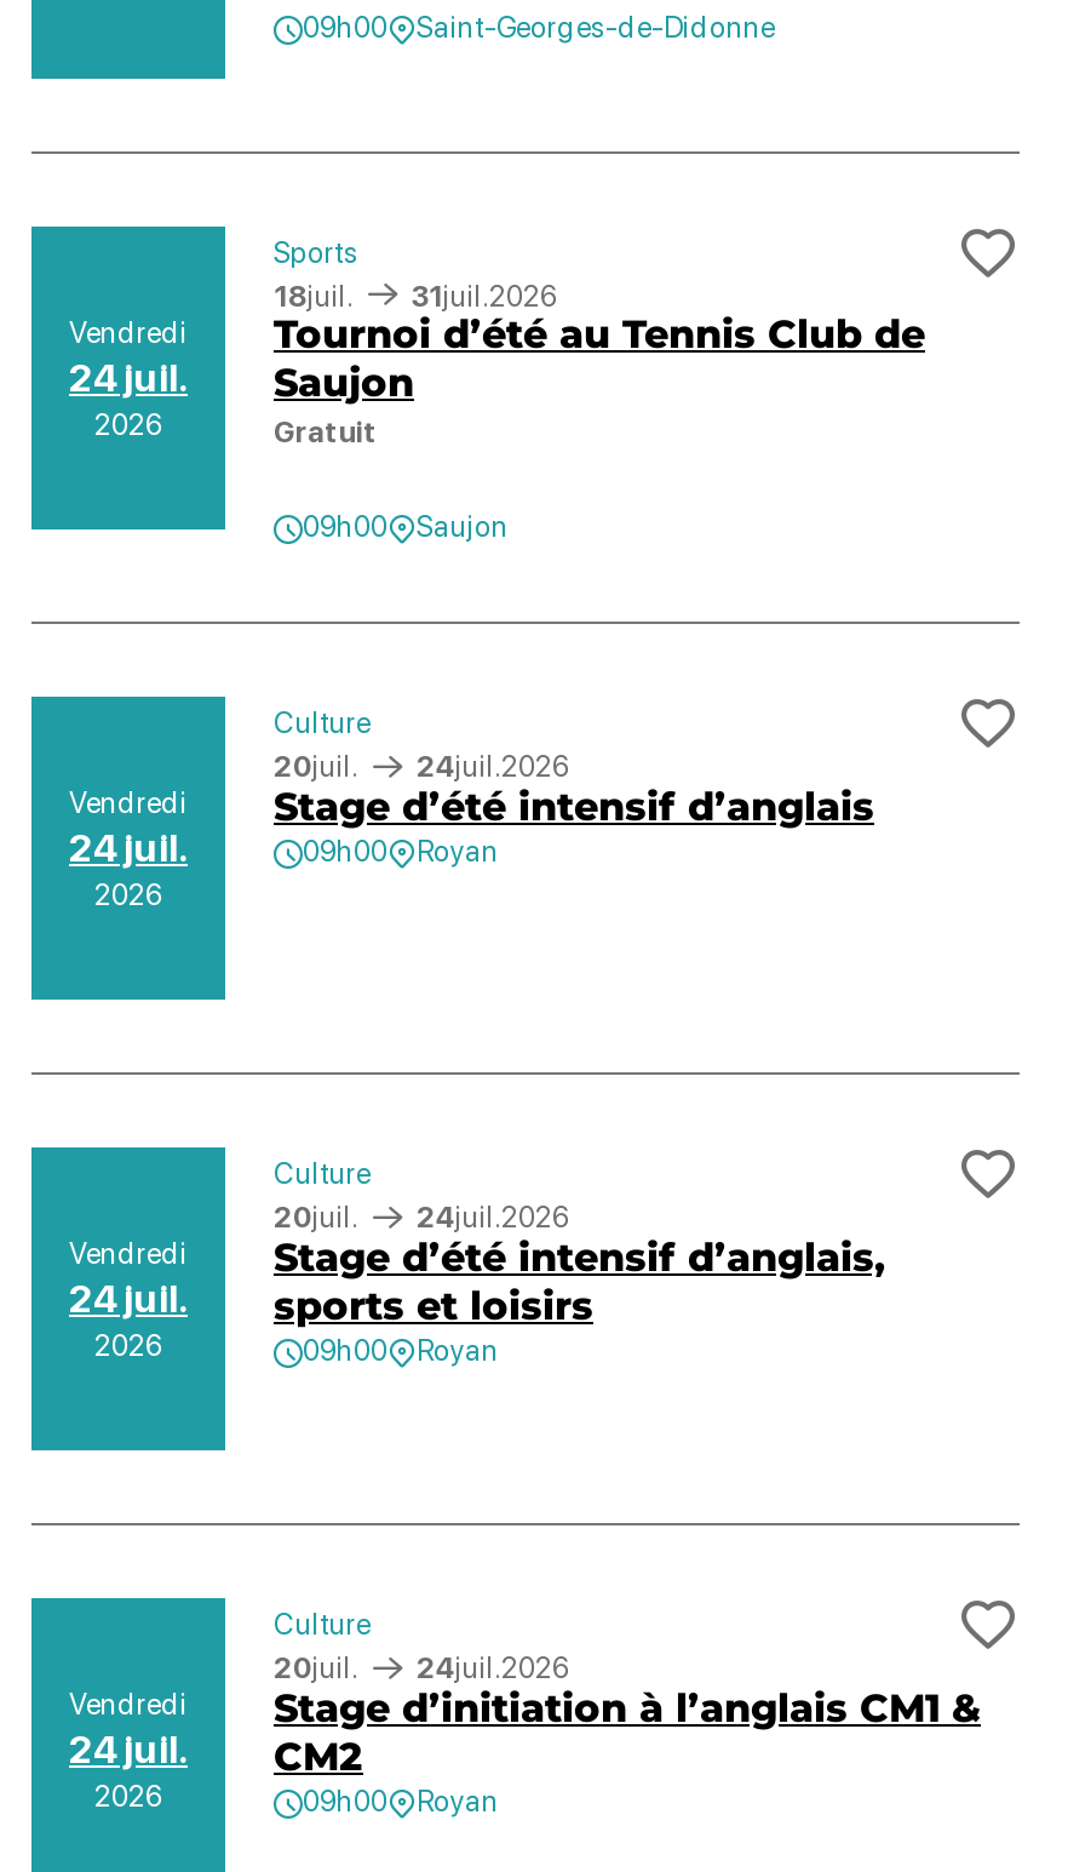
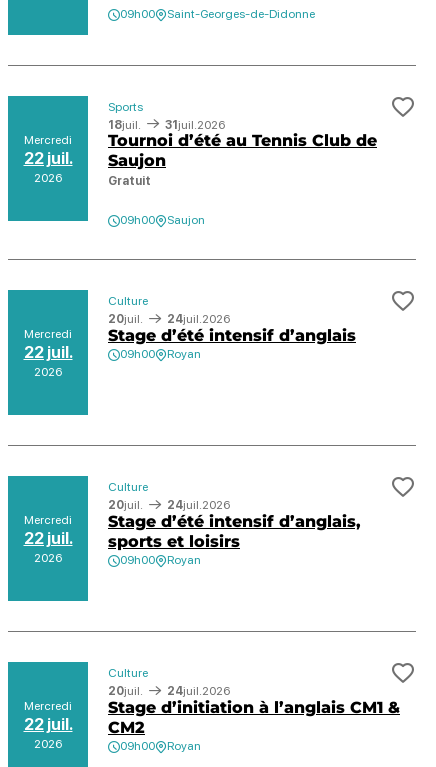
- Vendredi
- 24 juil.
+ Mercredi
+ 22 juil.

- Vendredi
- 24 juil.
+ Mercredi
+ 22 juil.

- Vendredi
- 24 juil.
+ Mercredi
+ 22 juil.

- Vendredi
- 24 juil.
+ Mercredi
+ 22 juil.
